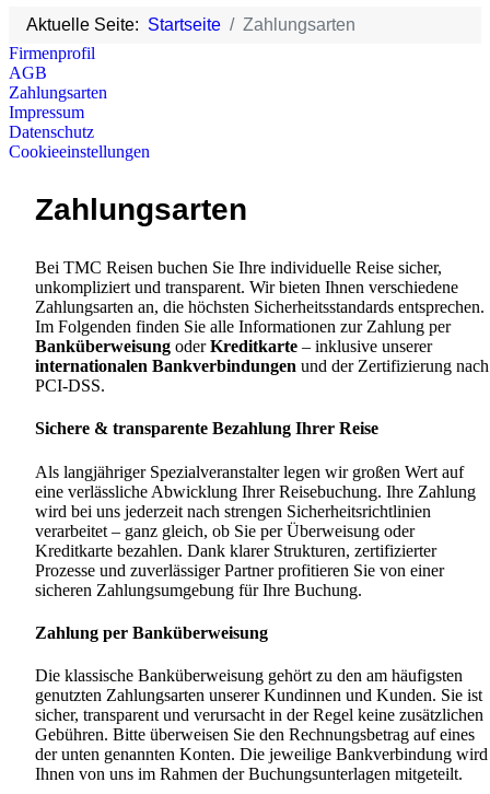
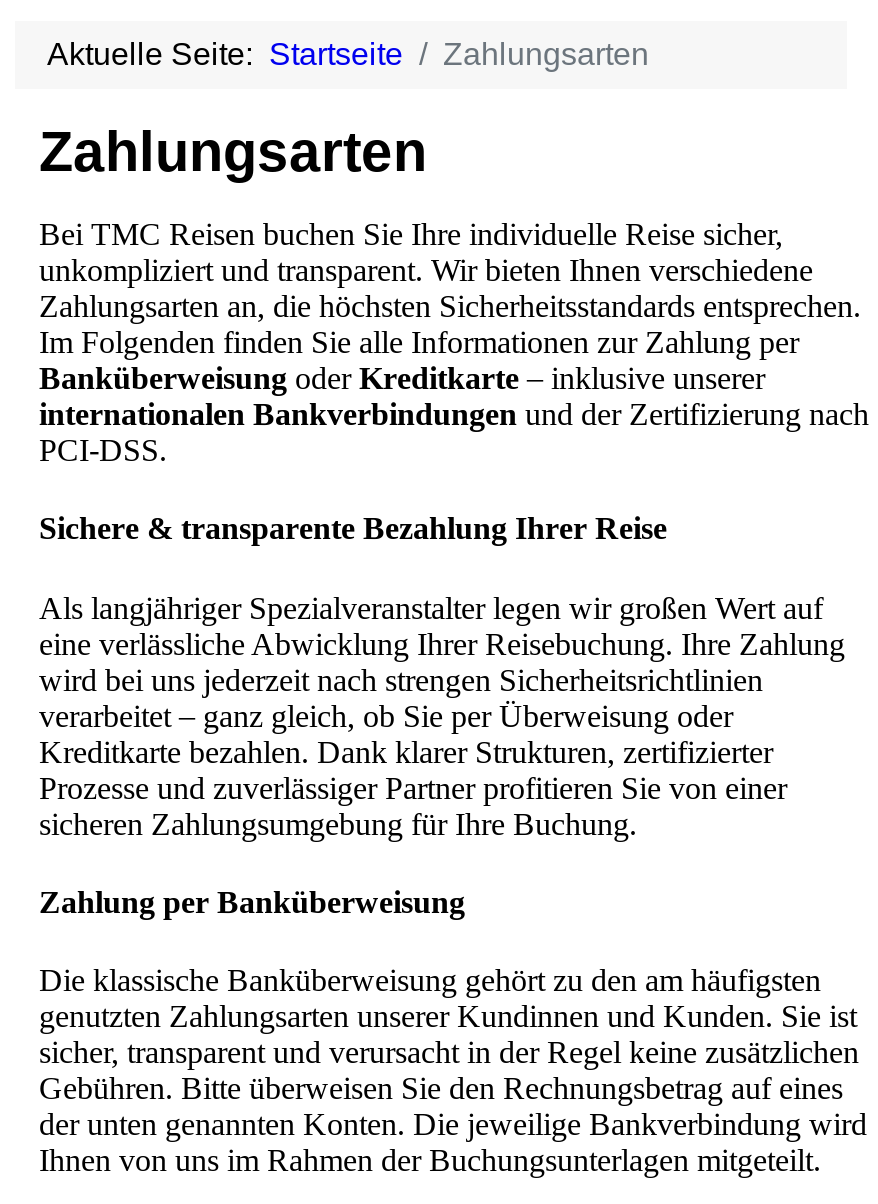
- Firmenprofil
- AGB
- Zahlungsarten
- Impressum
- Datenschutz
- Cookieeinstellungen
